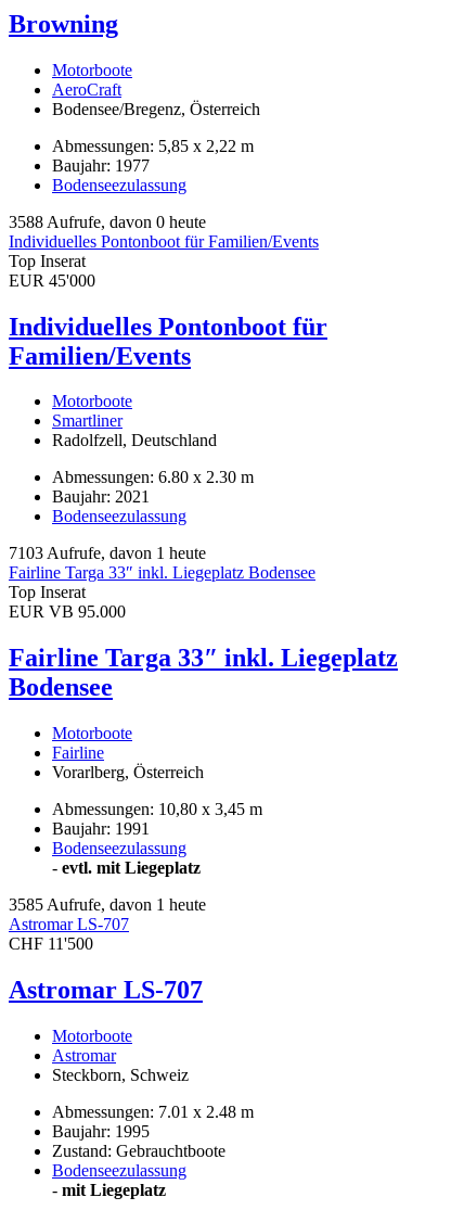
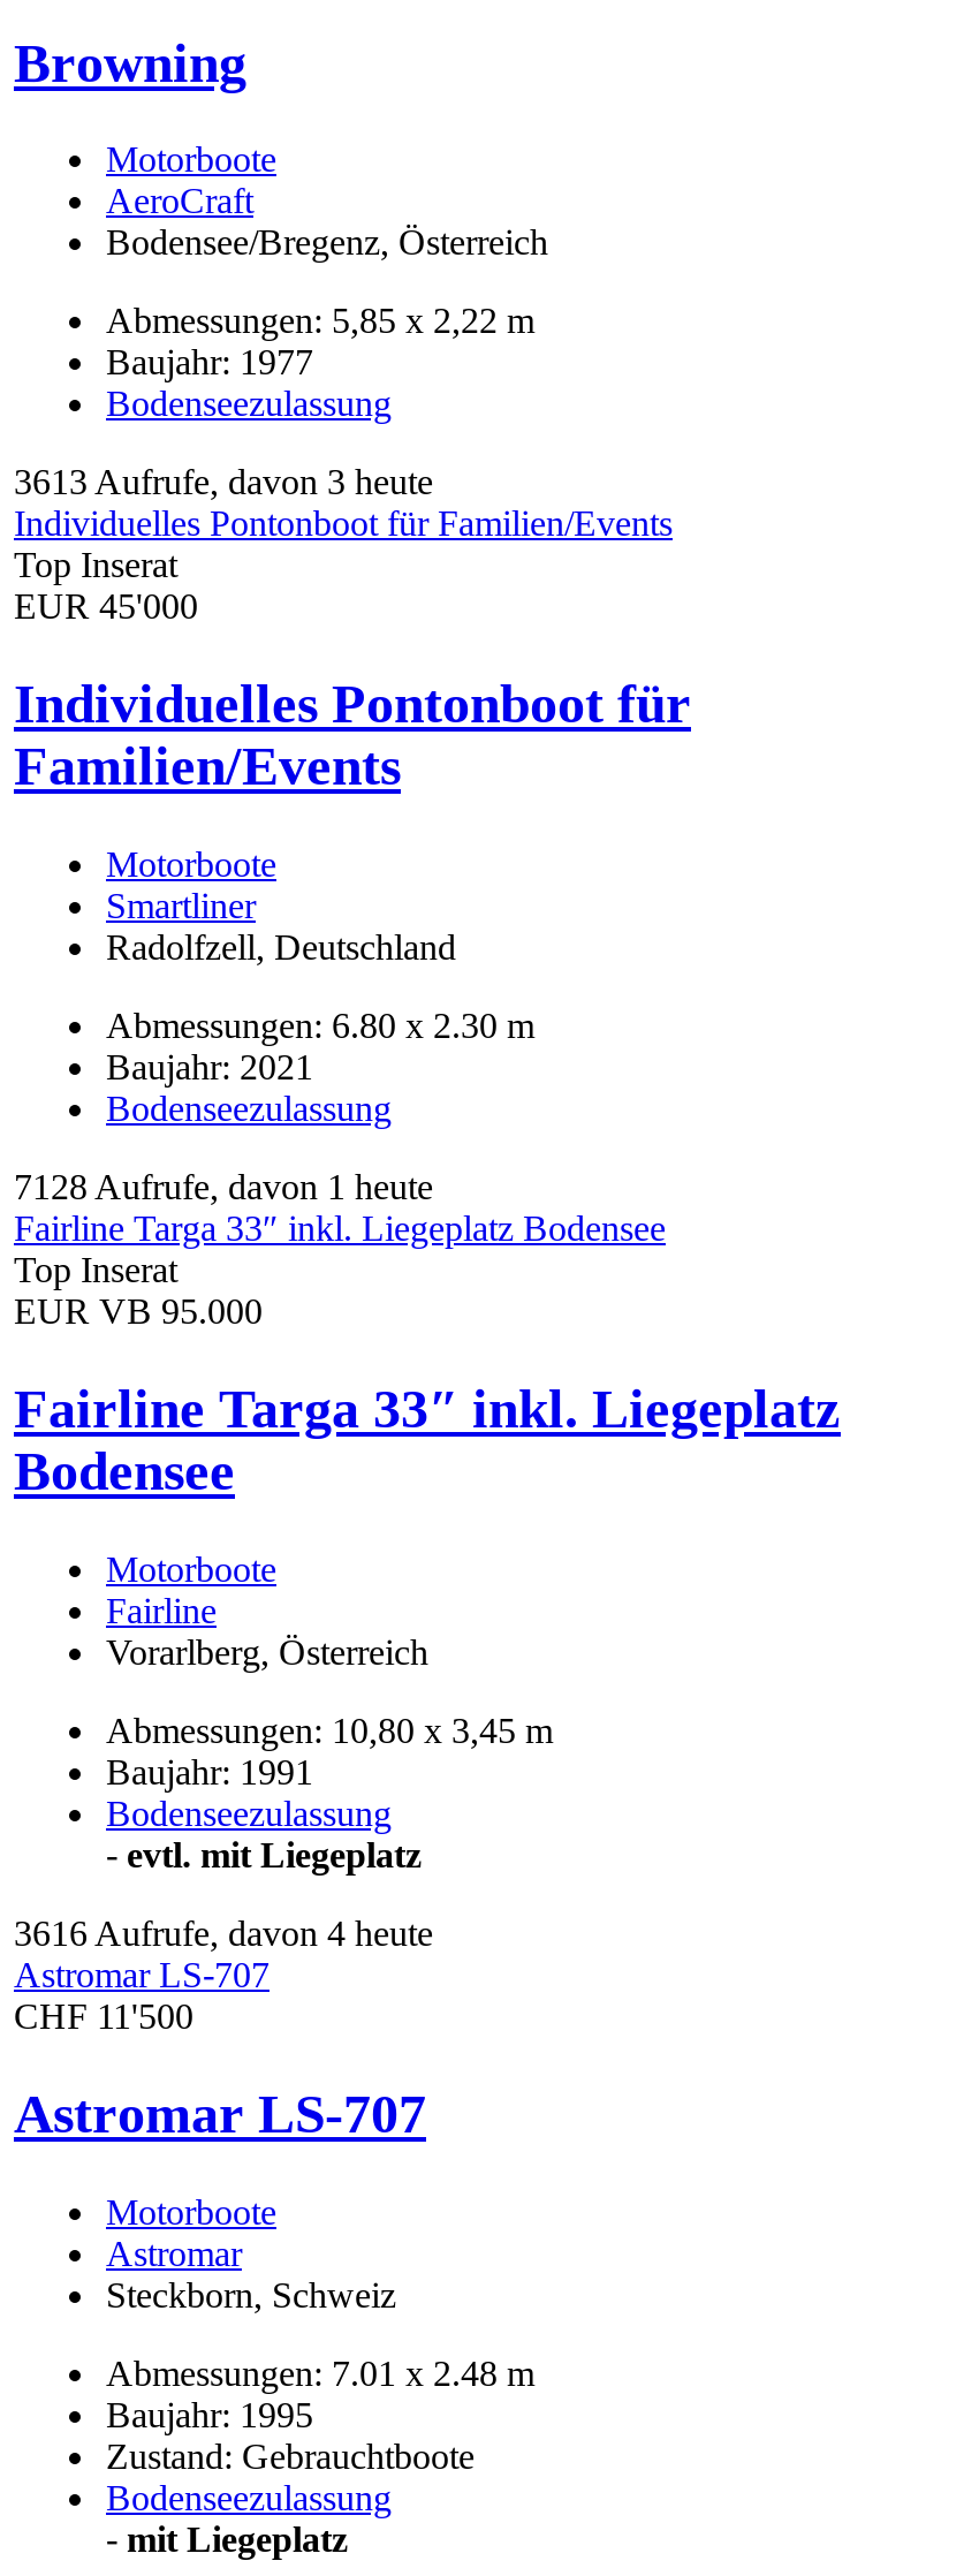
- 3588 Aufrufe, davon 0 heute
+ 3613 Aufrufe, davon 3 heute

- 7103 Aufrufe, davon 1 heute
+ 7128 Aufrufe, davon 1 heute

- 3585 Aufrufe, davon 1 heute
+ 3616 Aufrufe, davon 4 heute
